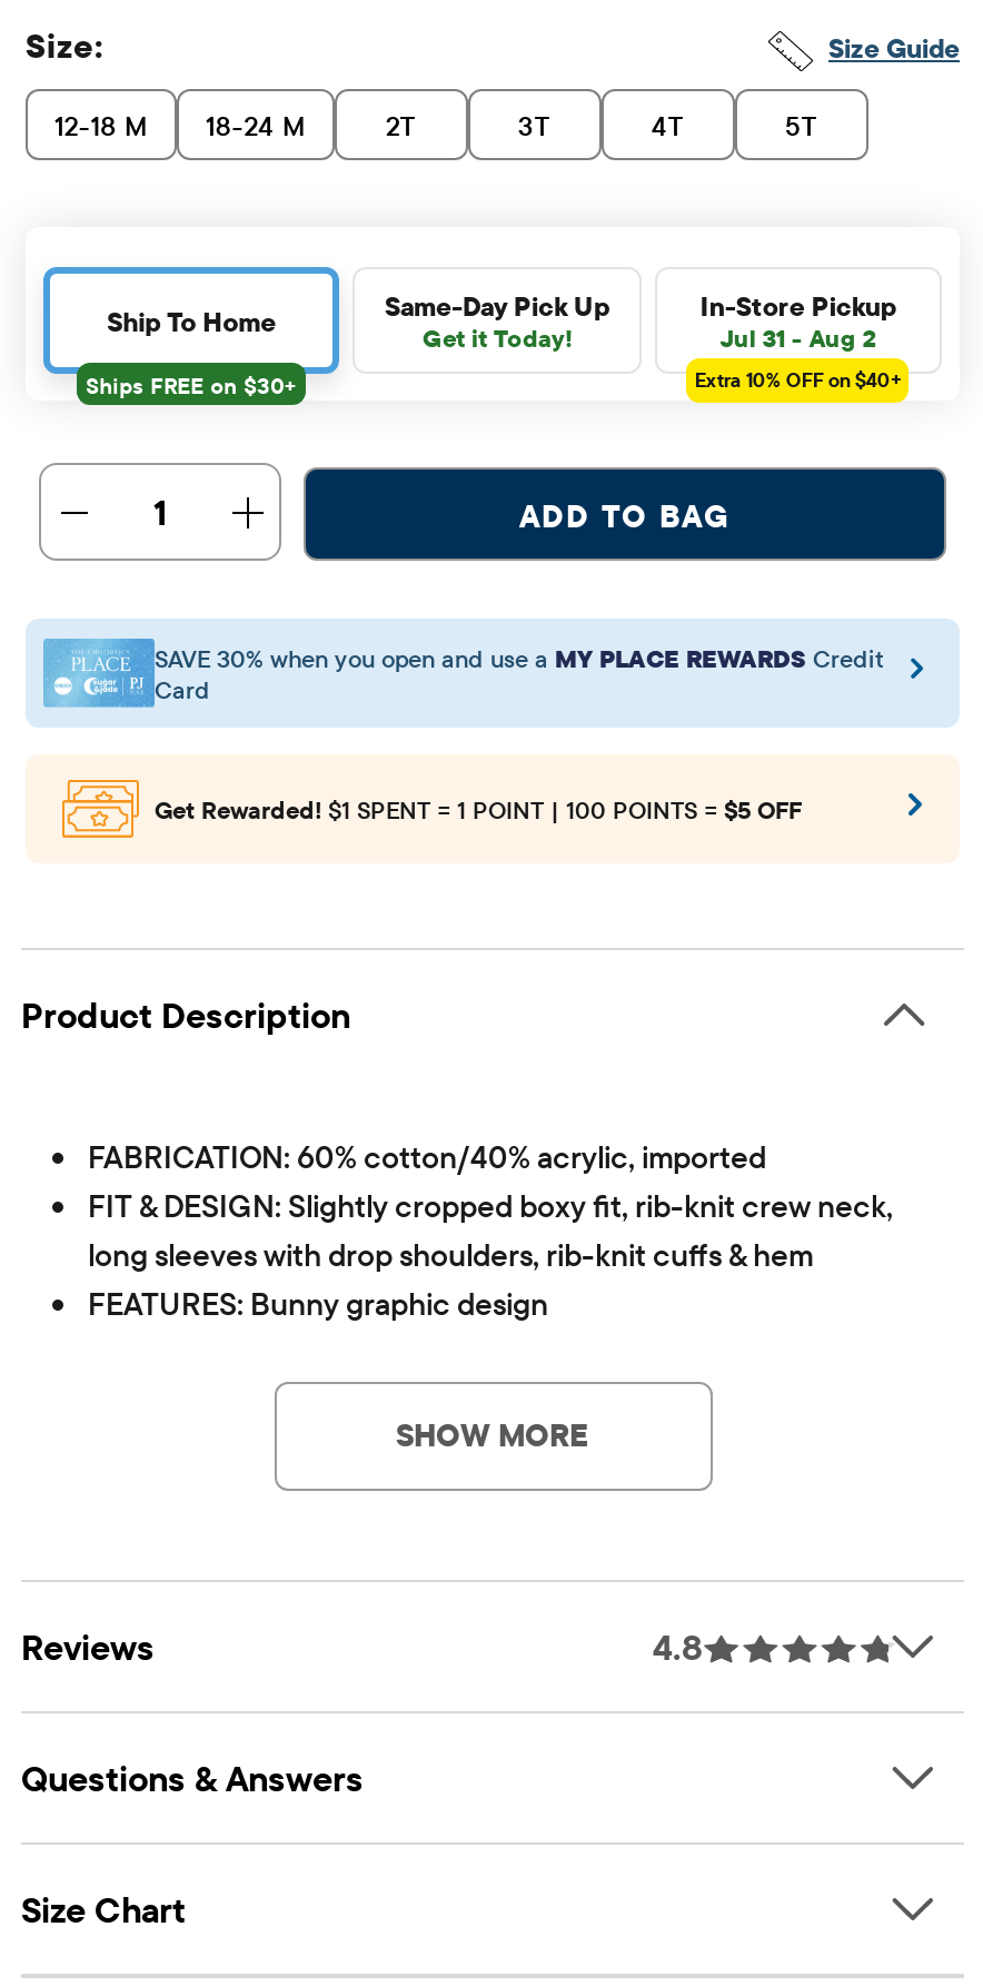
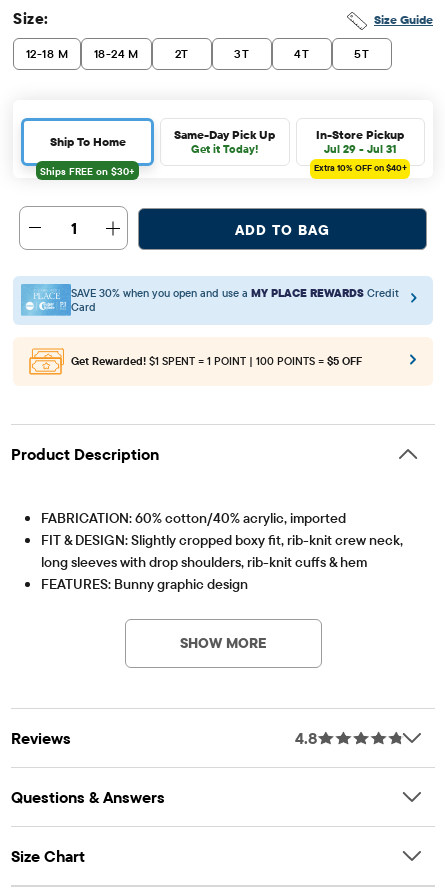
- Jul 31 - Aug 2
+ Jul 29 - Jul 31
